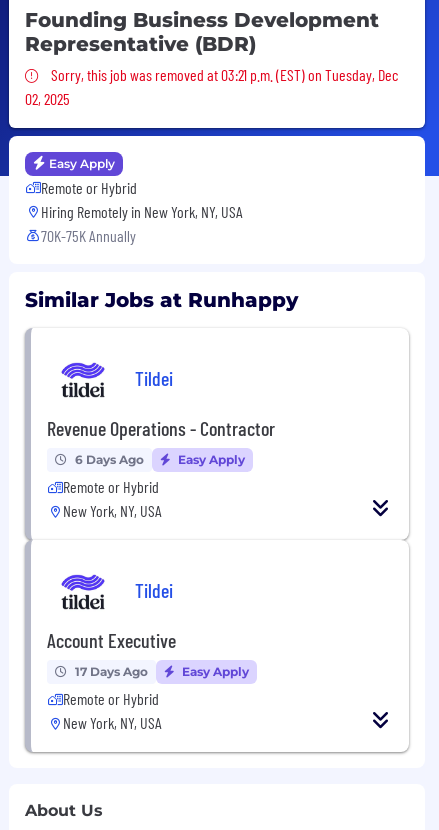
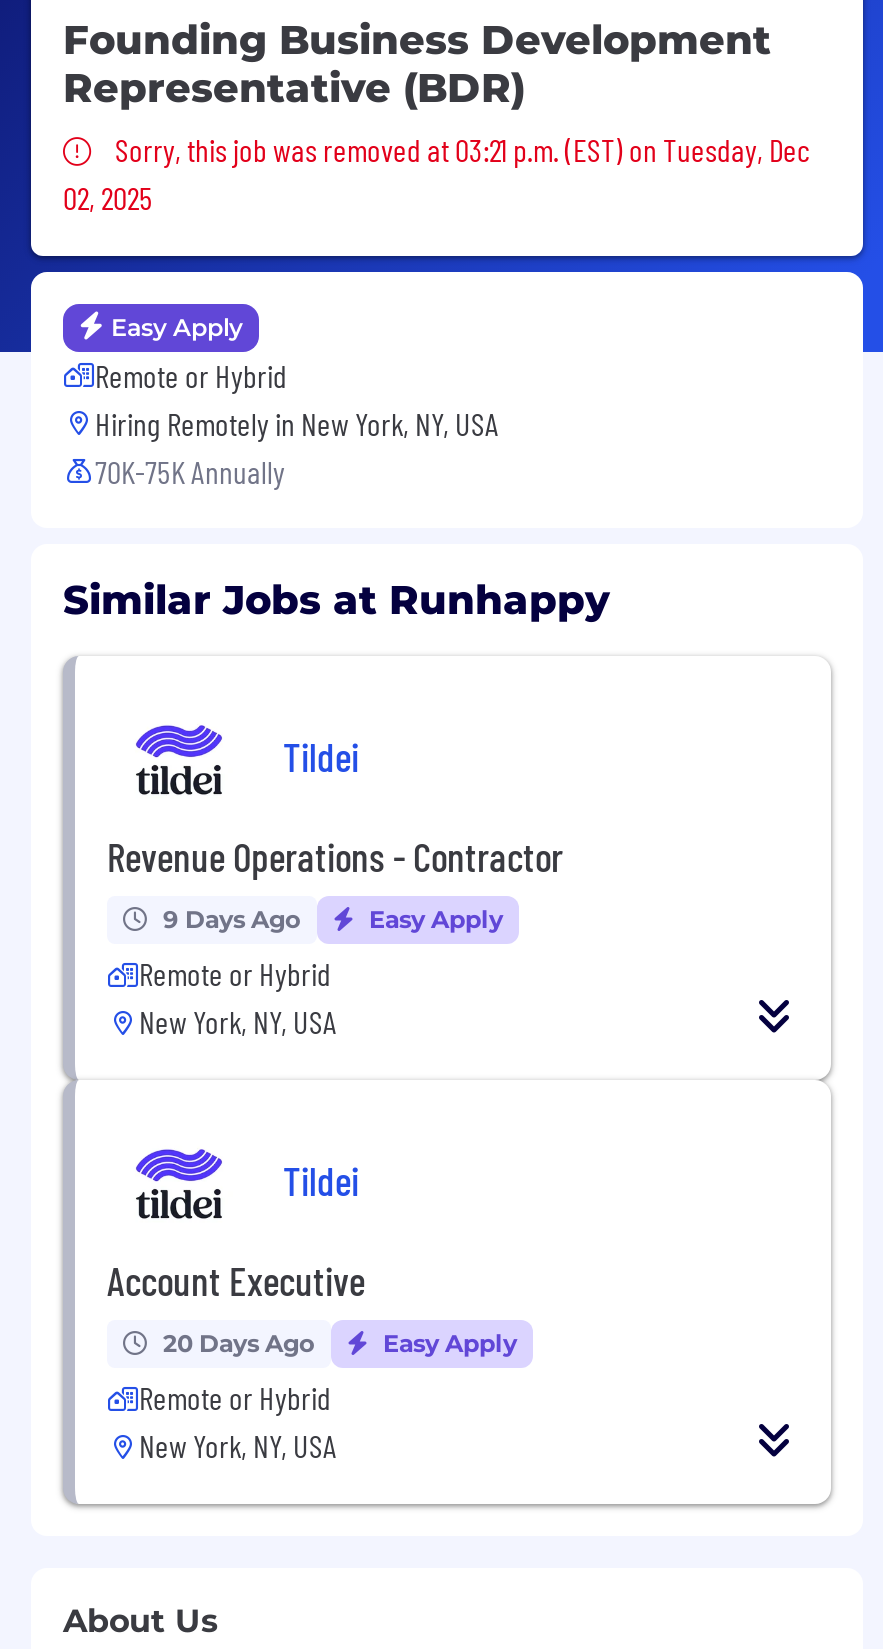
- 6 Days Ago
+ 9 Days Ago

- 17 Days Ago
+ 20 Days Ago
